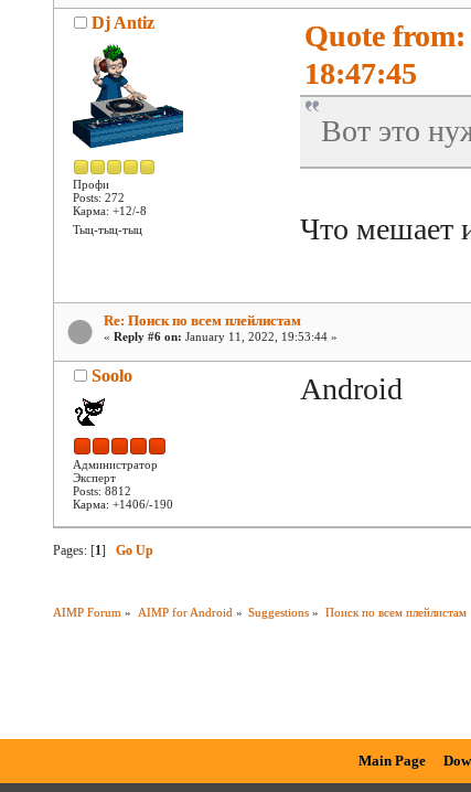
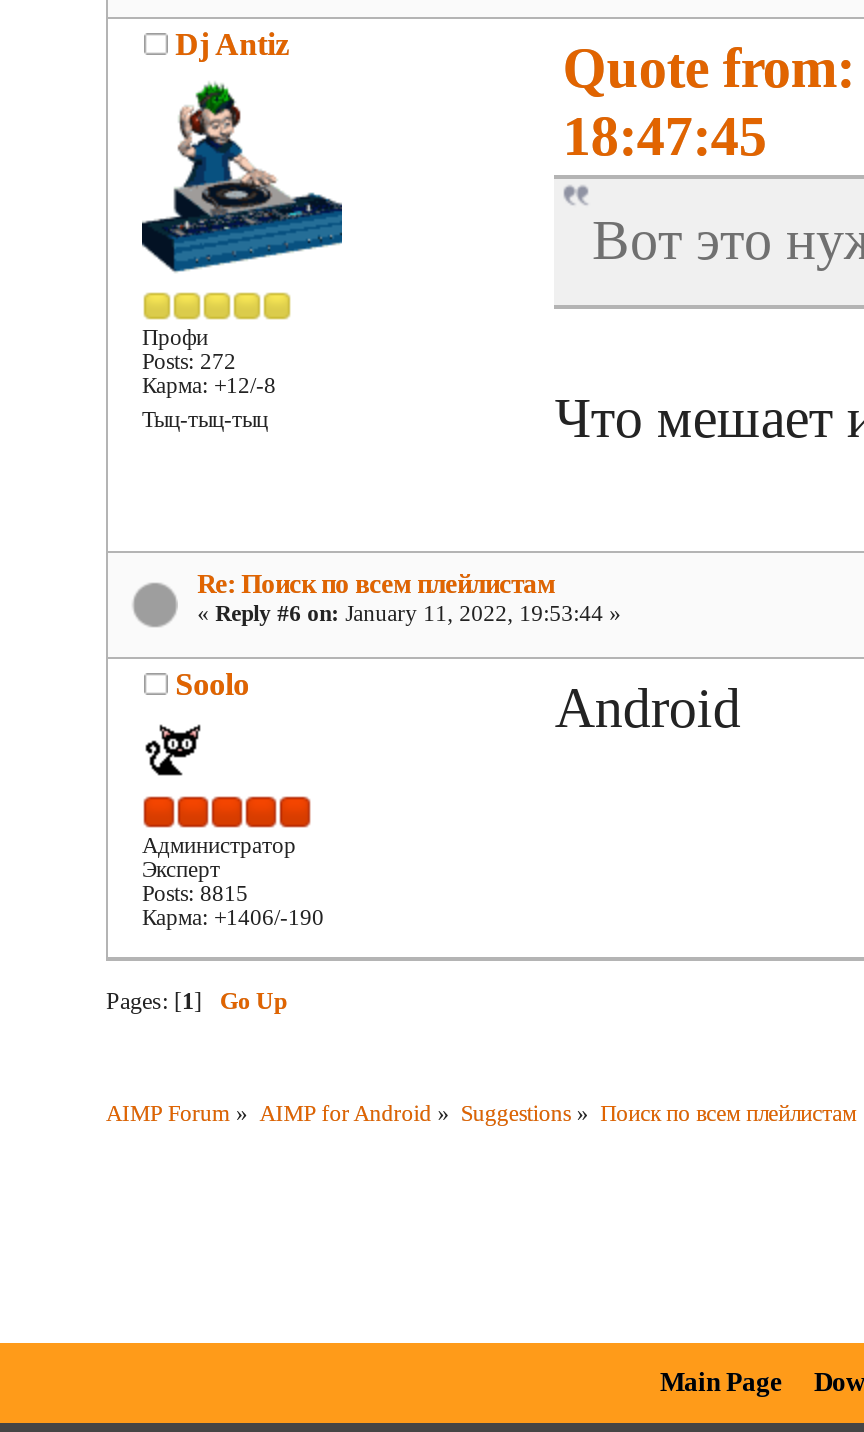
- Posts: 8812
+ Posts: 8815
